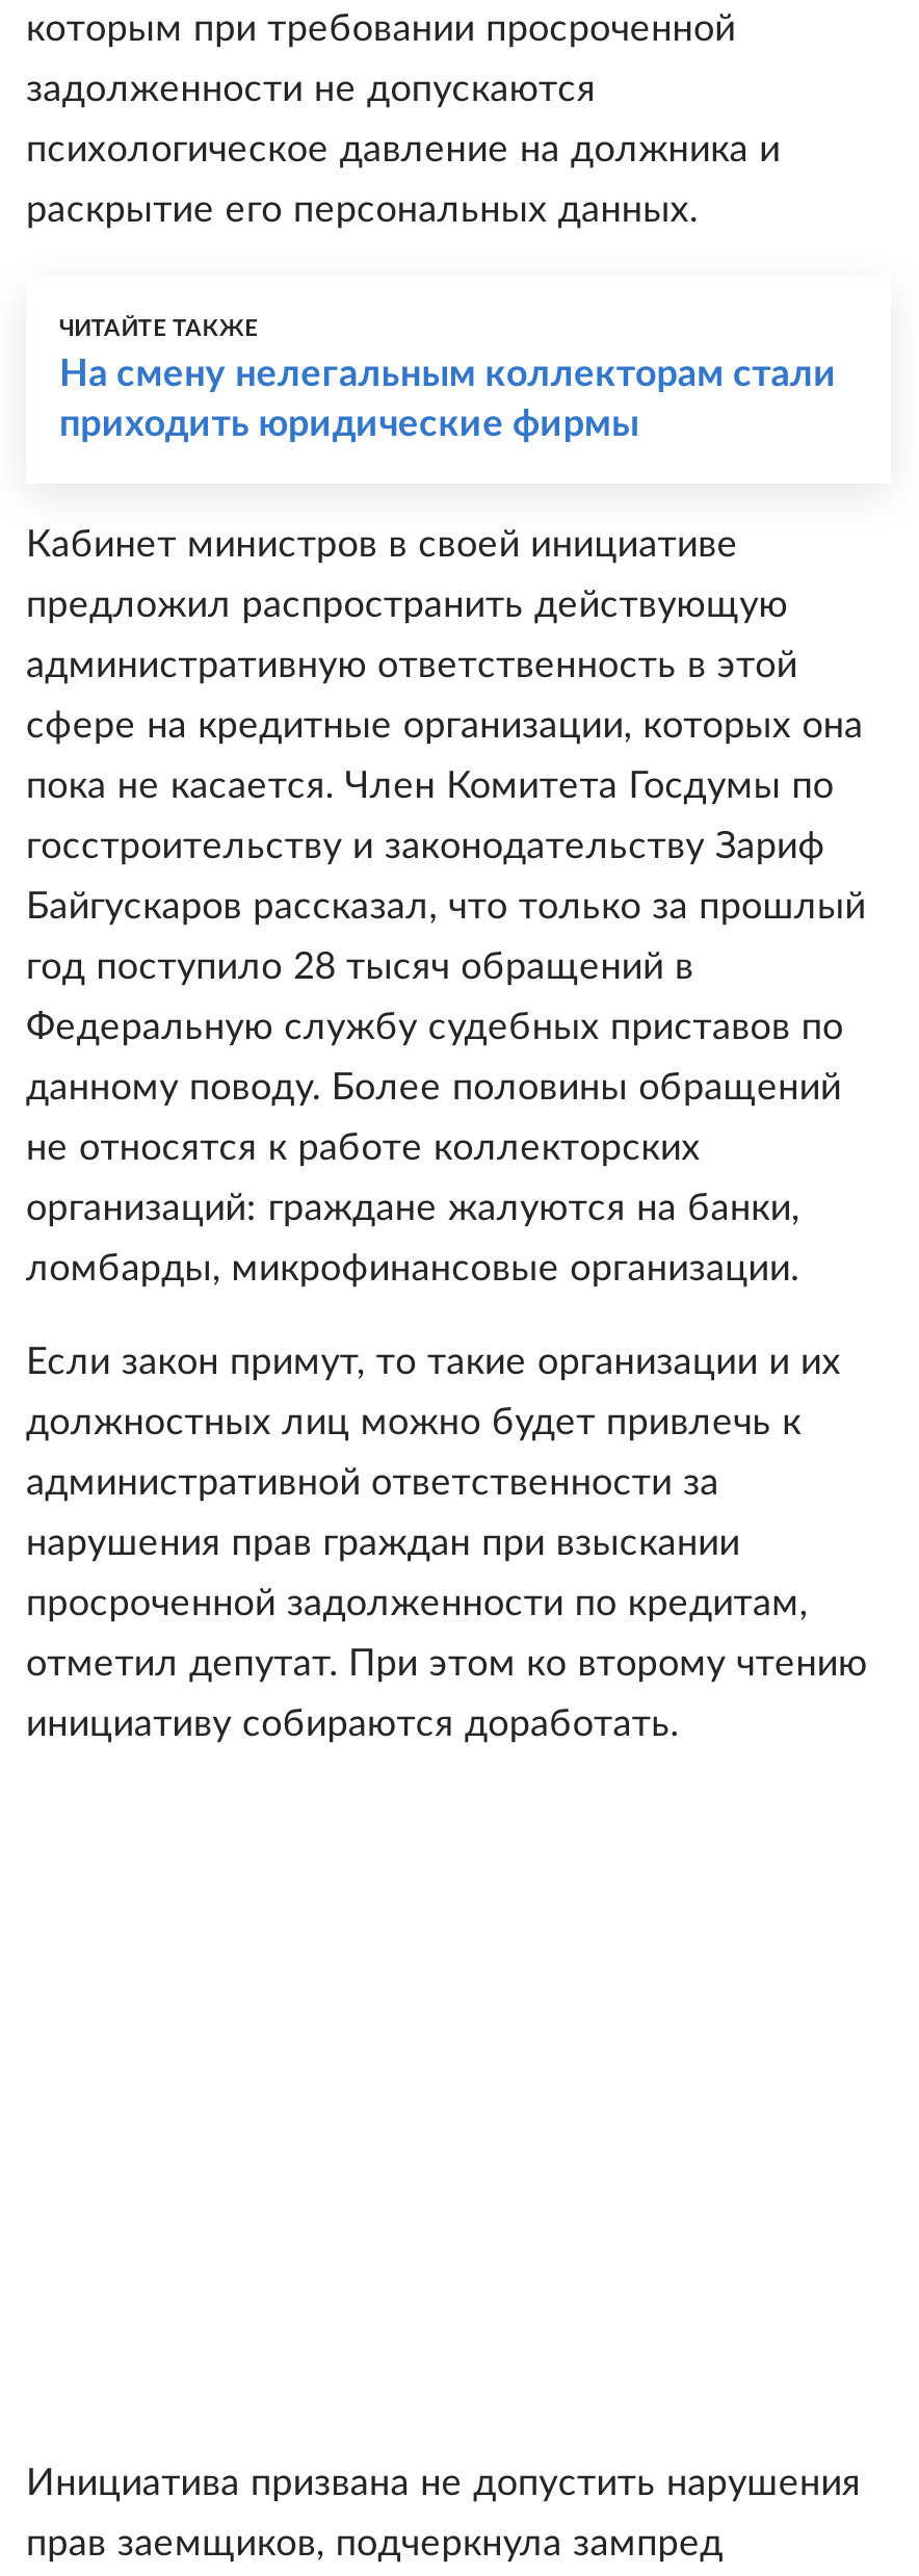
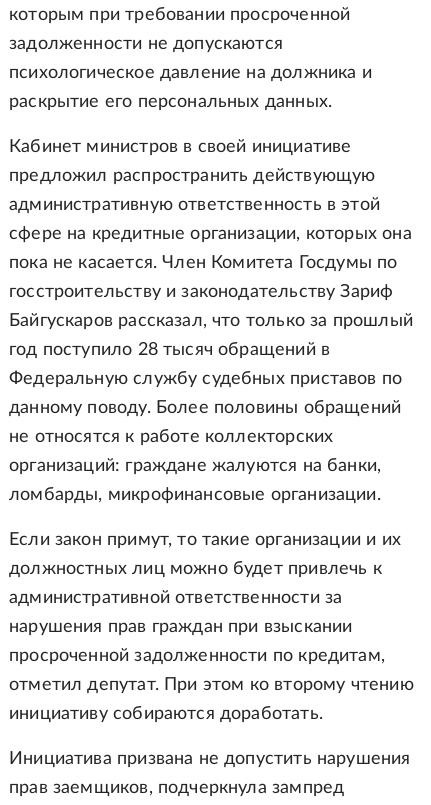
- ЧИТАЙТЕ ТАКЖЕ
- На смену нелегальным коллекторам стали
- приходить юридические фирмы
